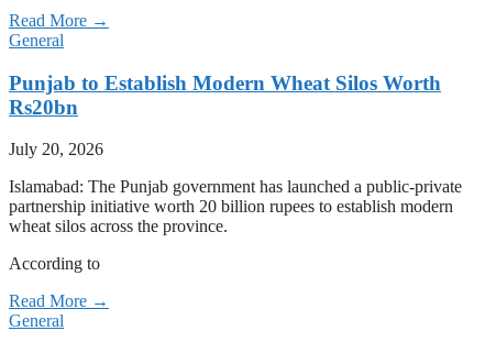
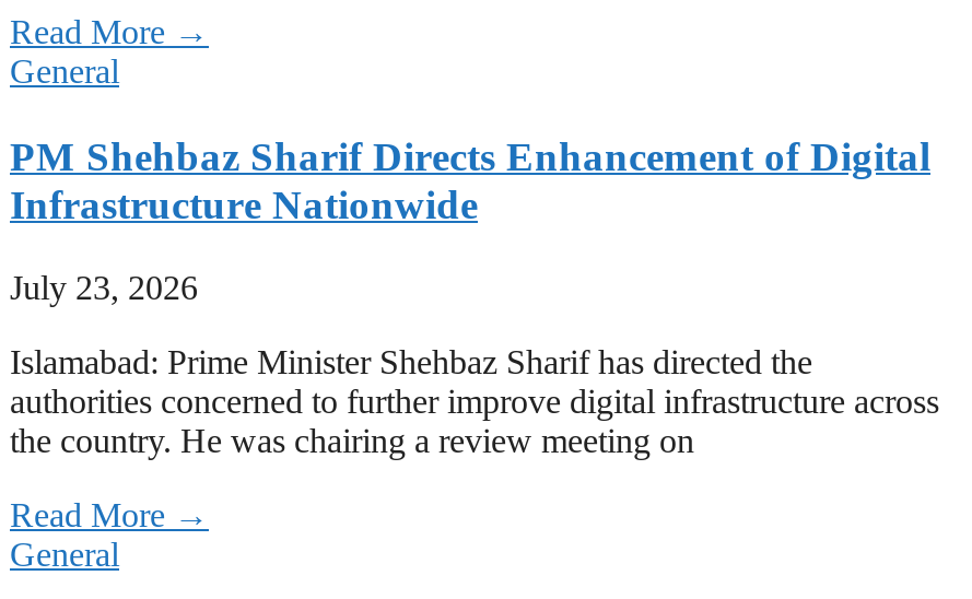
- Punjab to Establish Modern Wheat Silos Worth
- Rs20bn
- July 20, 2026
- Islamabad: The Punjab government has launched a public-private
- partnership initiative worth 20 billion rupees to establish modern
- wheat silos across the province.
- According to
+ PM Shehbaz Sharif Directs Enhancement of Digital
+ Infrastructure Nationwide
+ July 23, 2026
+ Islamabad: Prime Minister Shehbaz Sharif has directed the
+ authorities concerned to further improve digital infrastructure across
+ the country. He was chairing a review meeting on
